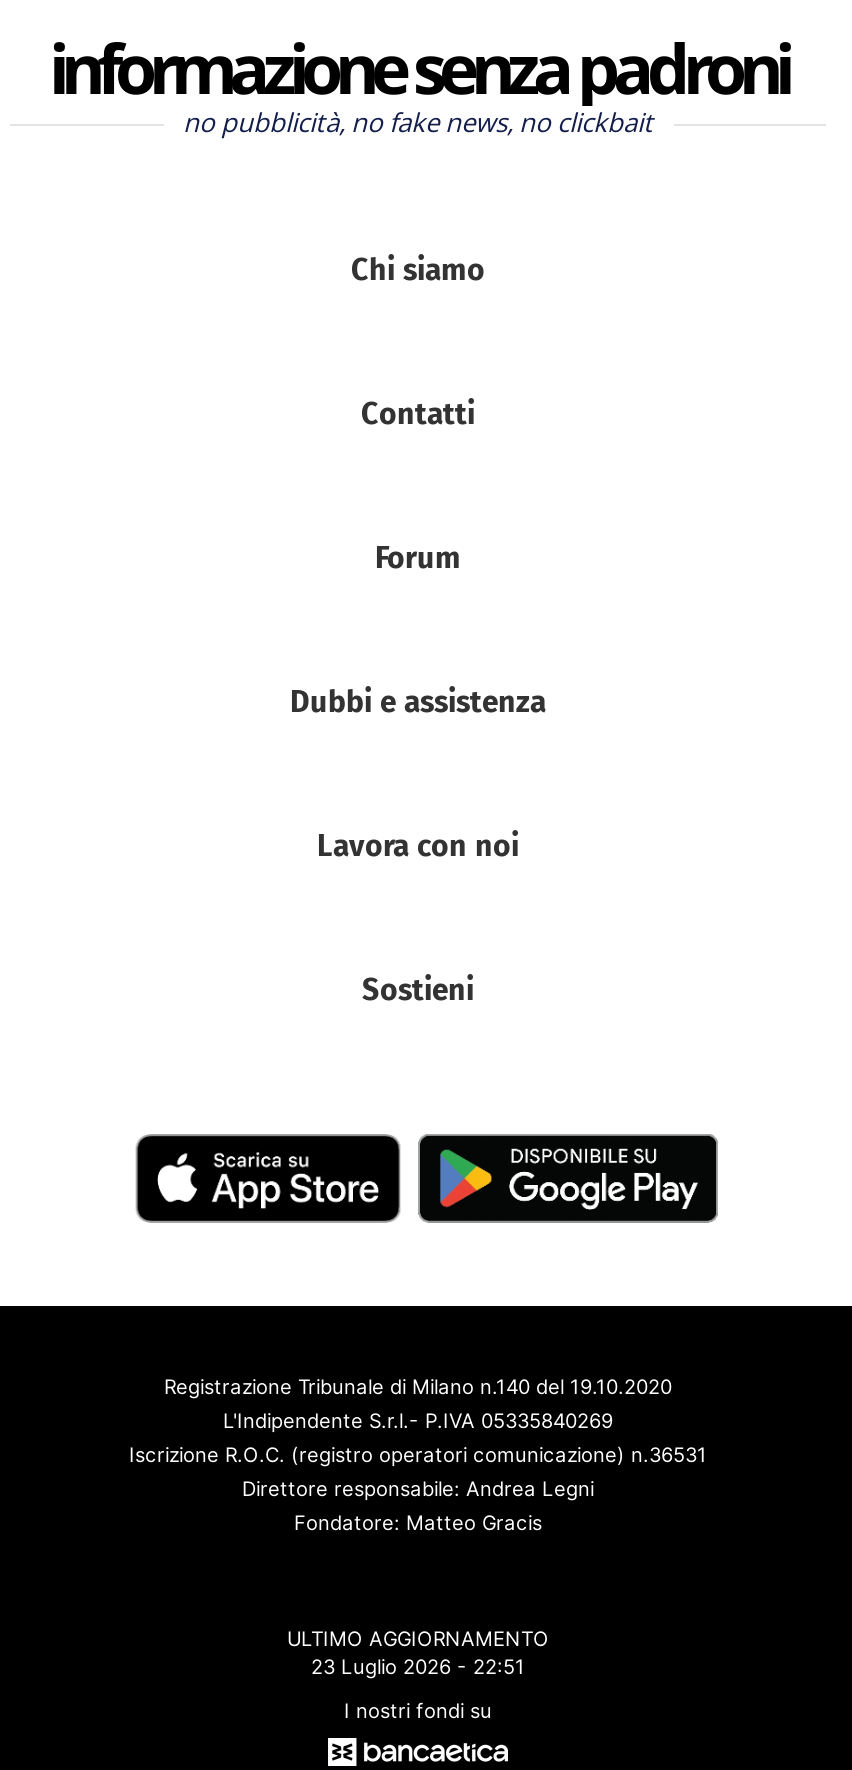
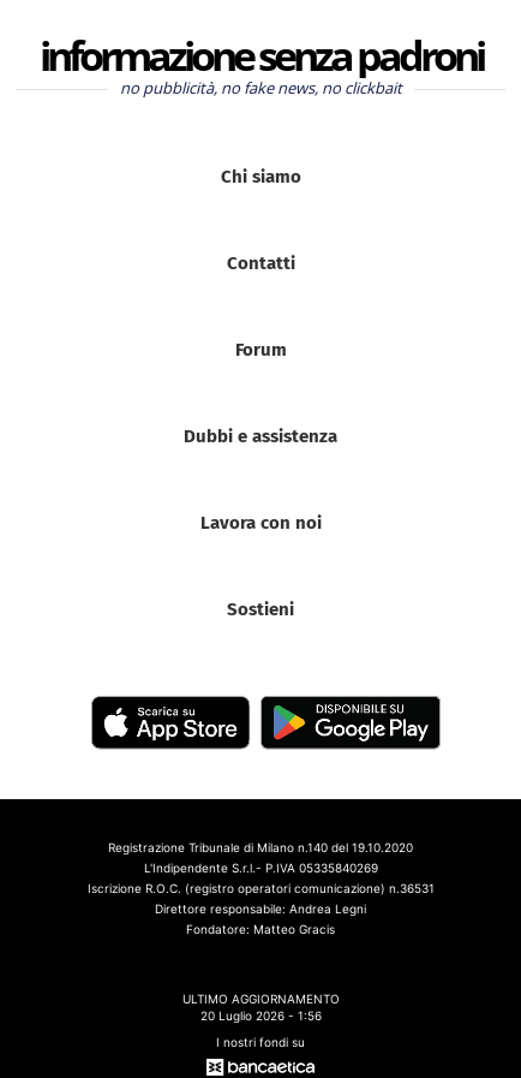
- 23 Luglio 2026 - 22:51
+ 20 Luglio 2026 - 1:56
